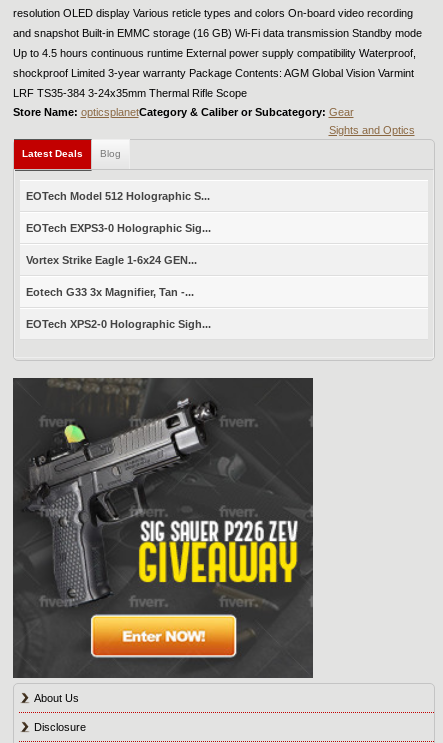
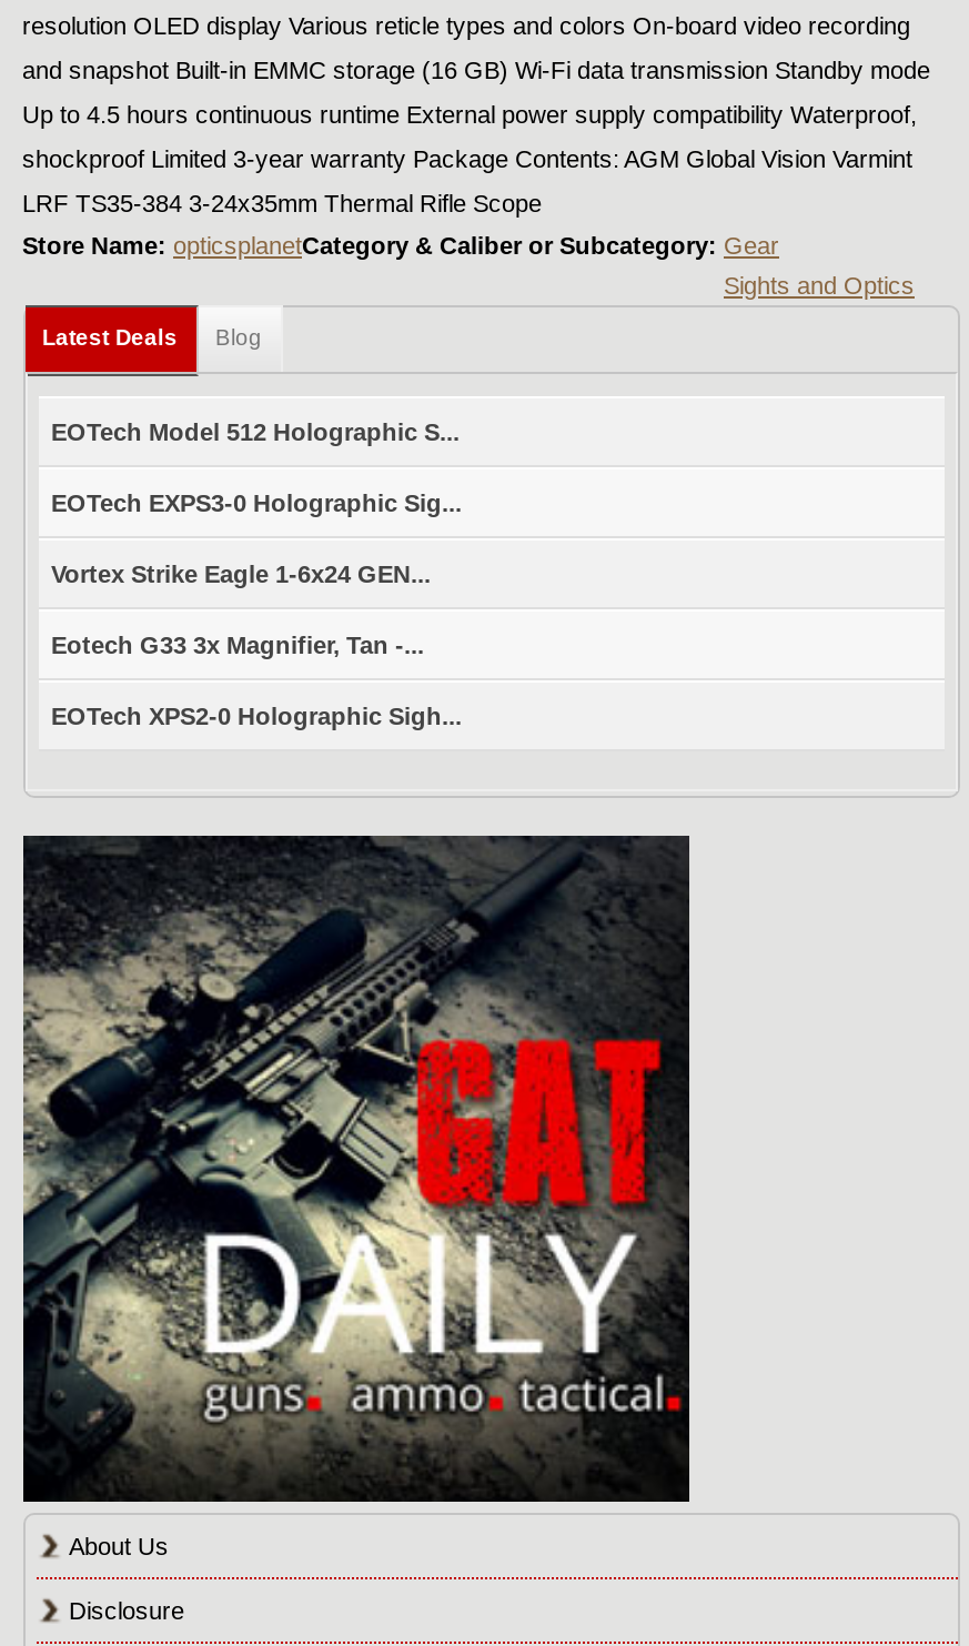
- [image]
+ [image]
